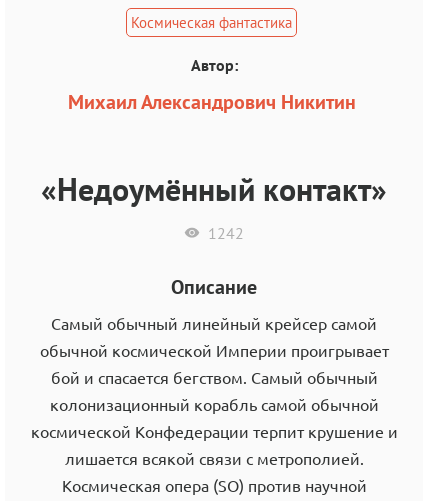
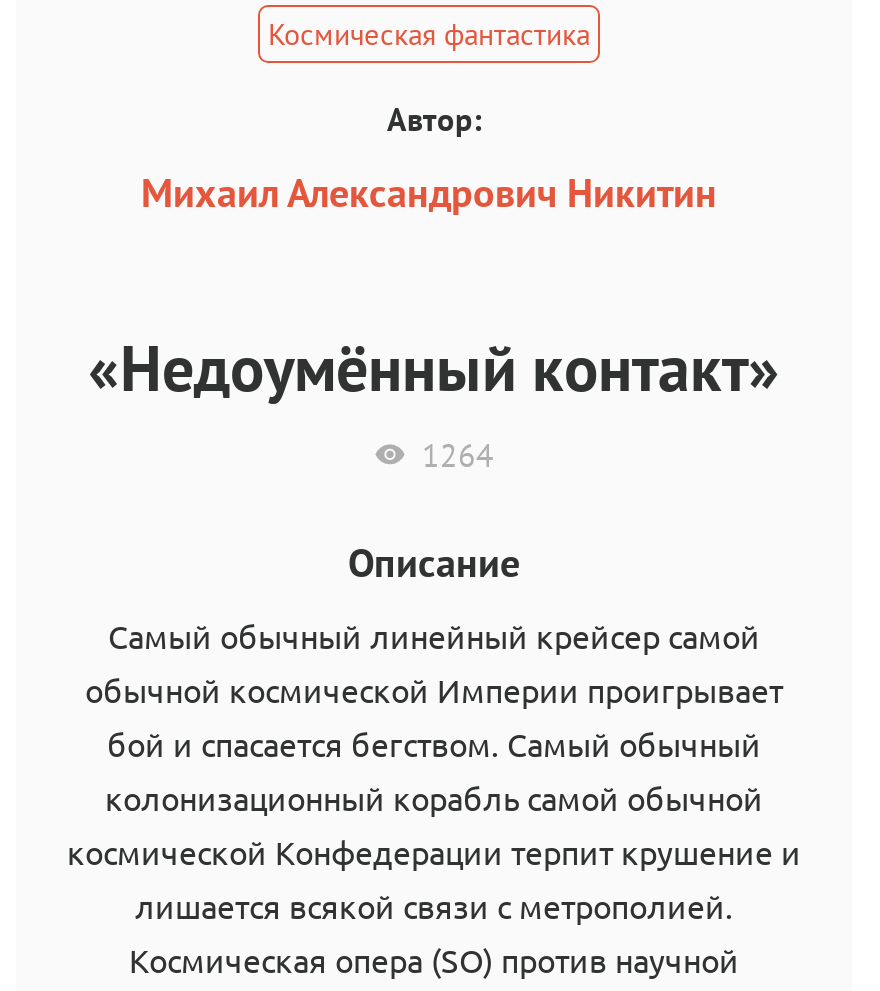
- 1242
+ 1264
